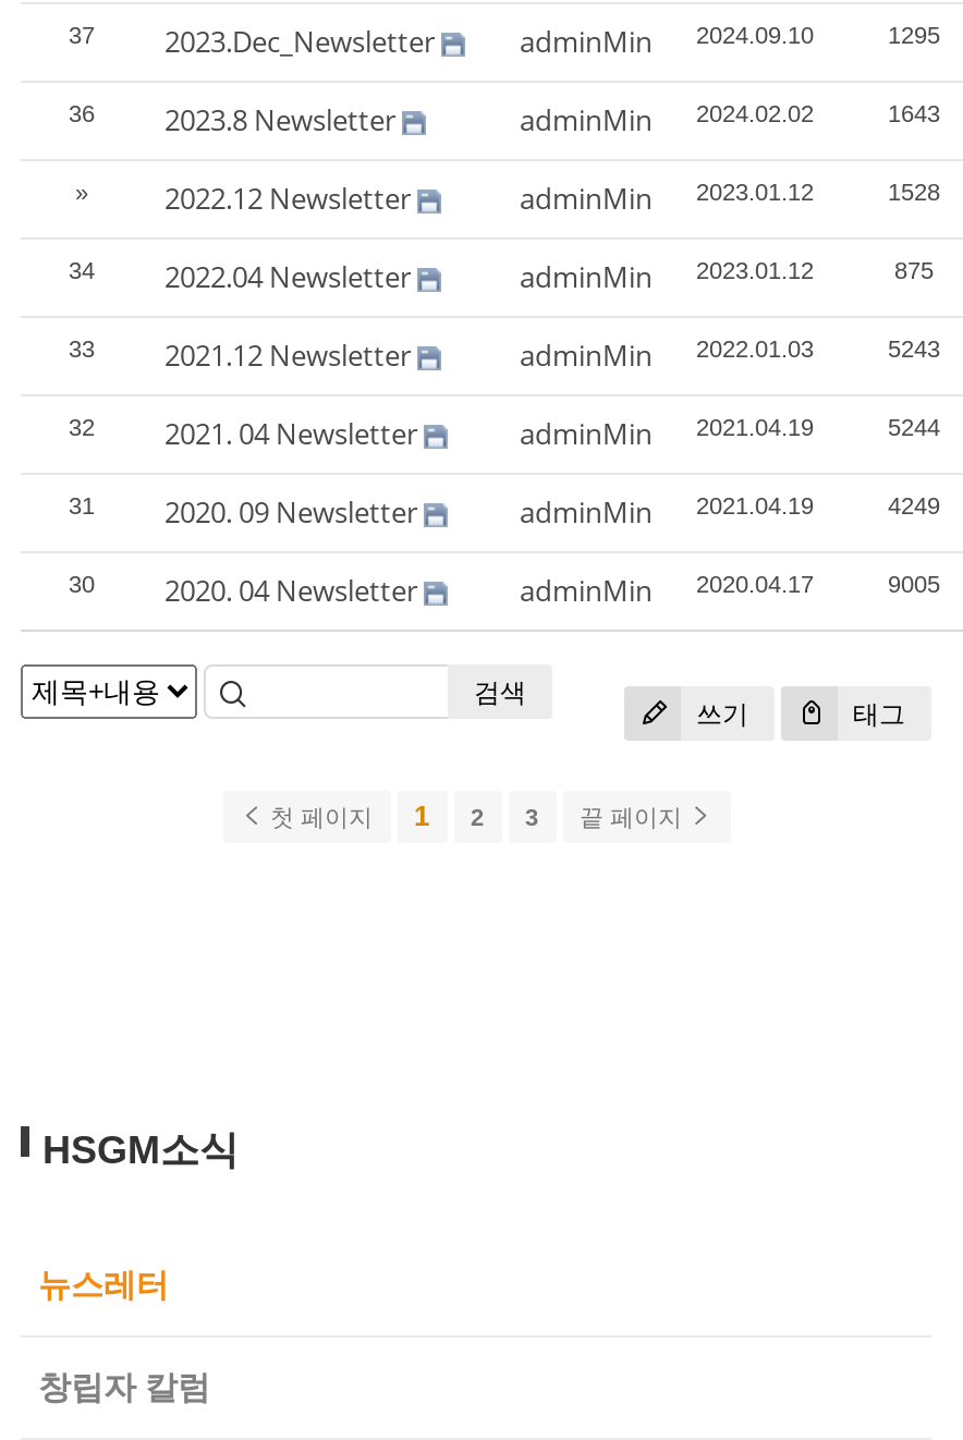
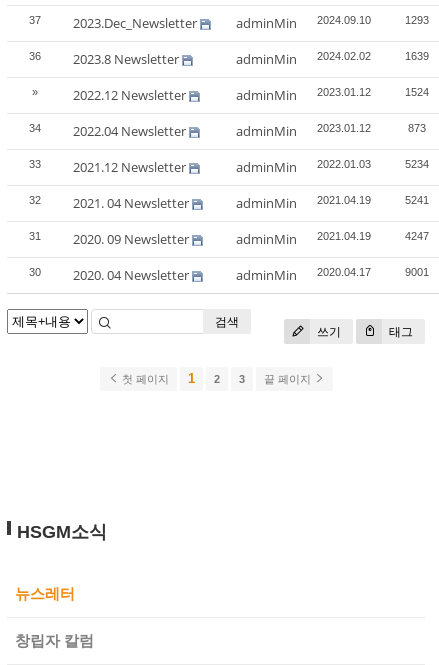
- 1295
+ 1293

- 1643
+ 1639

- 1528
+ 1524

- 875
+ 873

- 5243
+ 5234

- 5244
+ 5241

- 4249
+ 4247

- 9005
+ 9001
